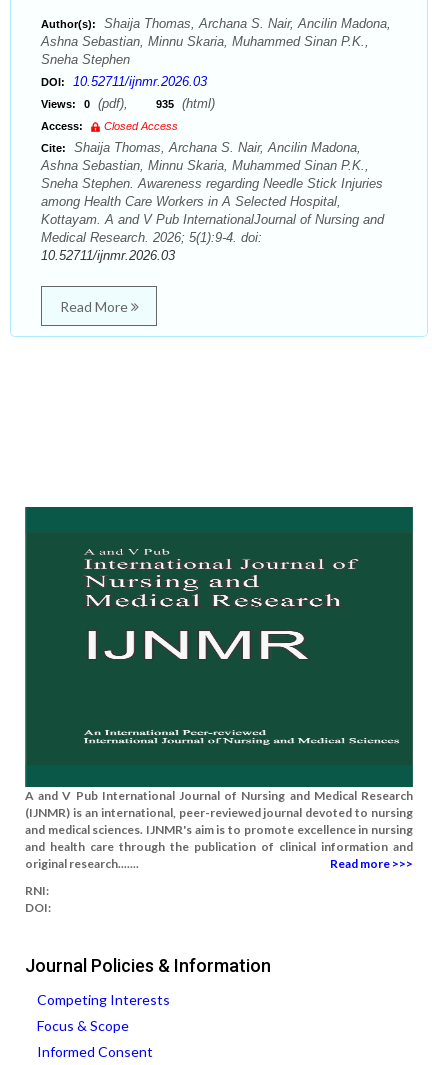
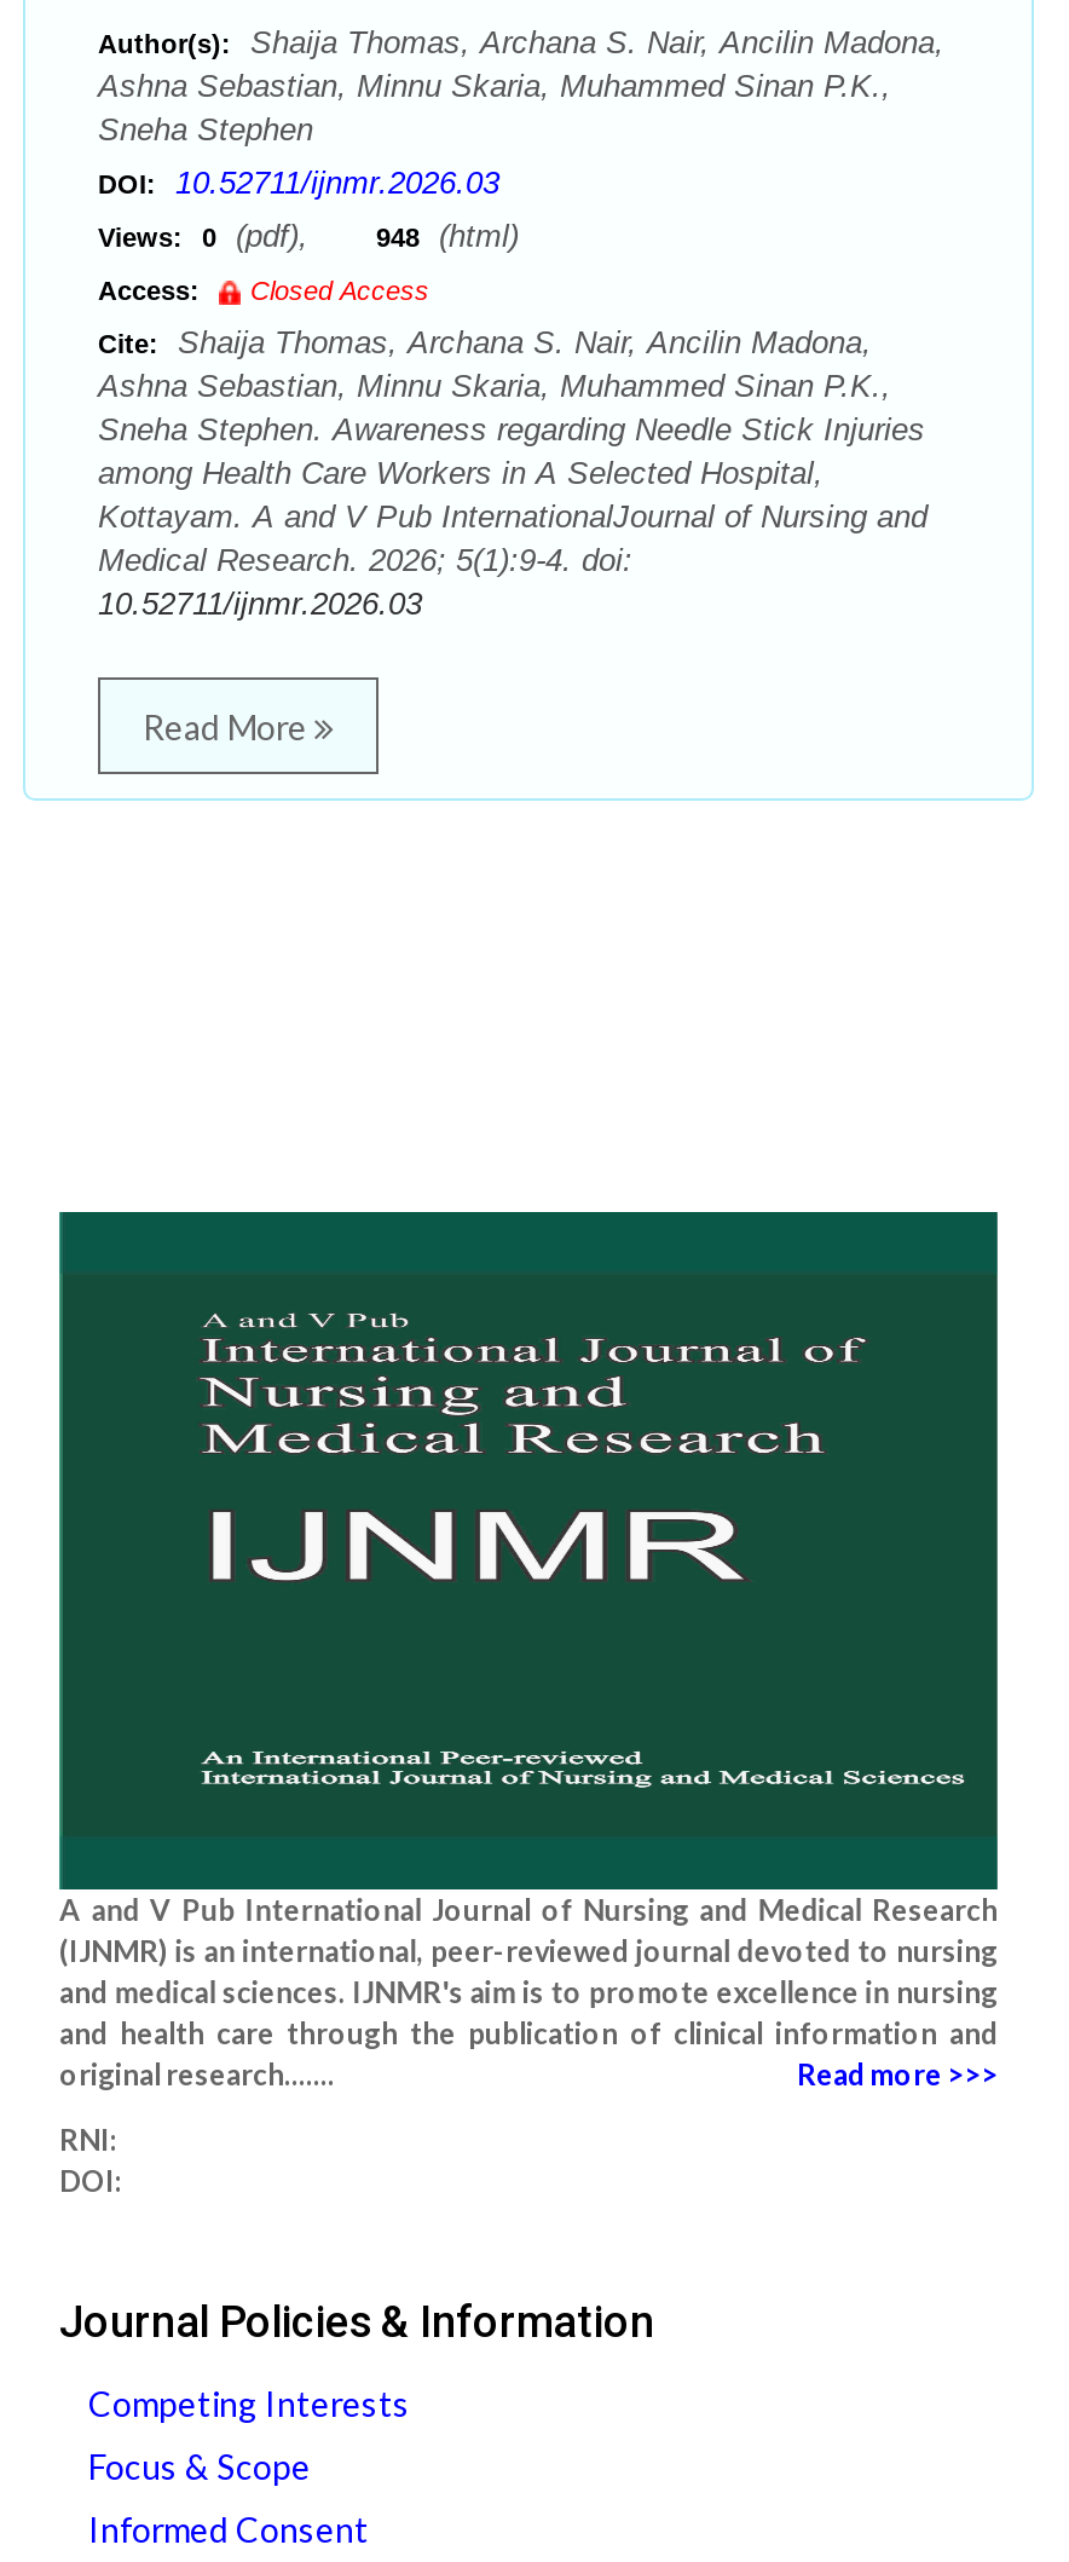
- Views: 0 (pdf), 935 (html)
+ Views: 0 (pdf), 948 (html)
